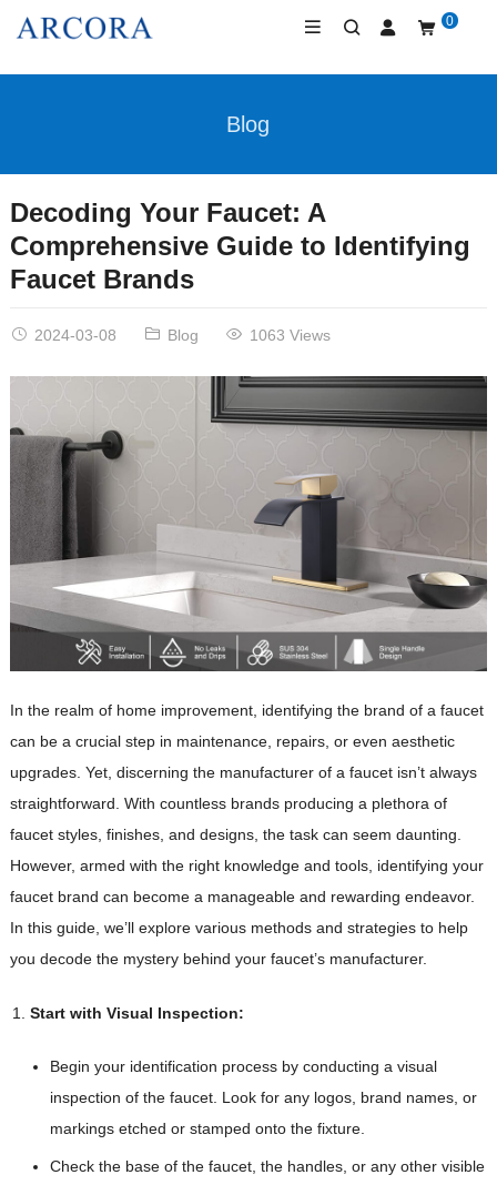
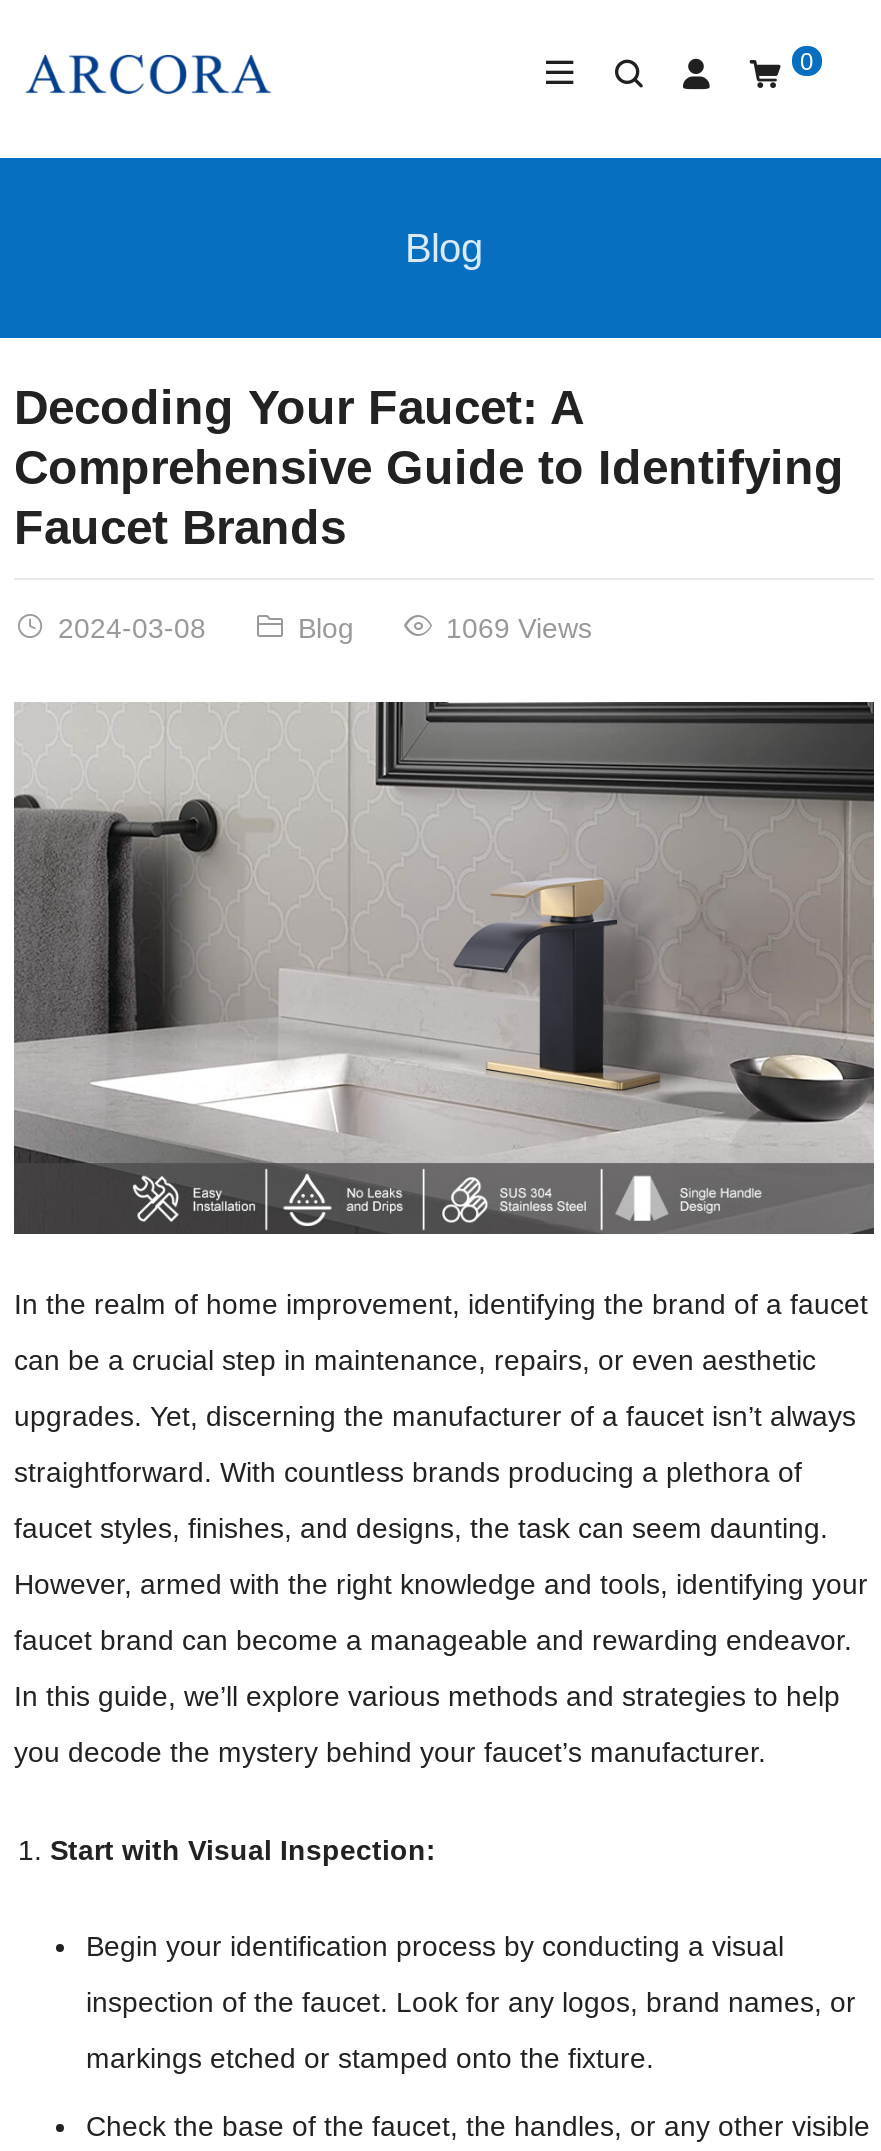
- 1063 Views
+ 1069 Views
